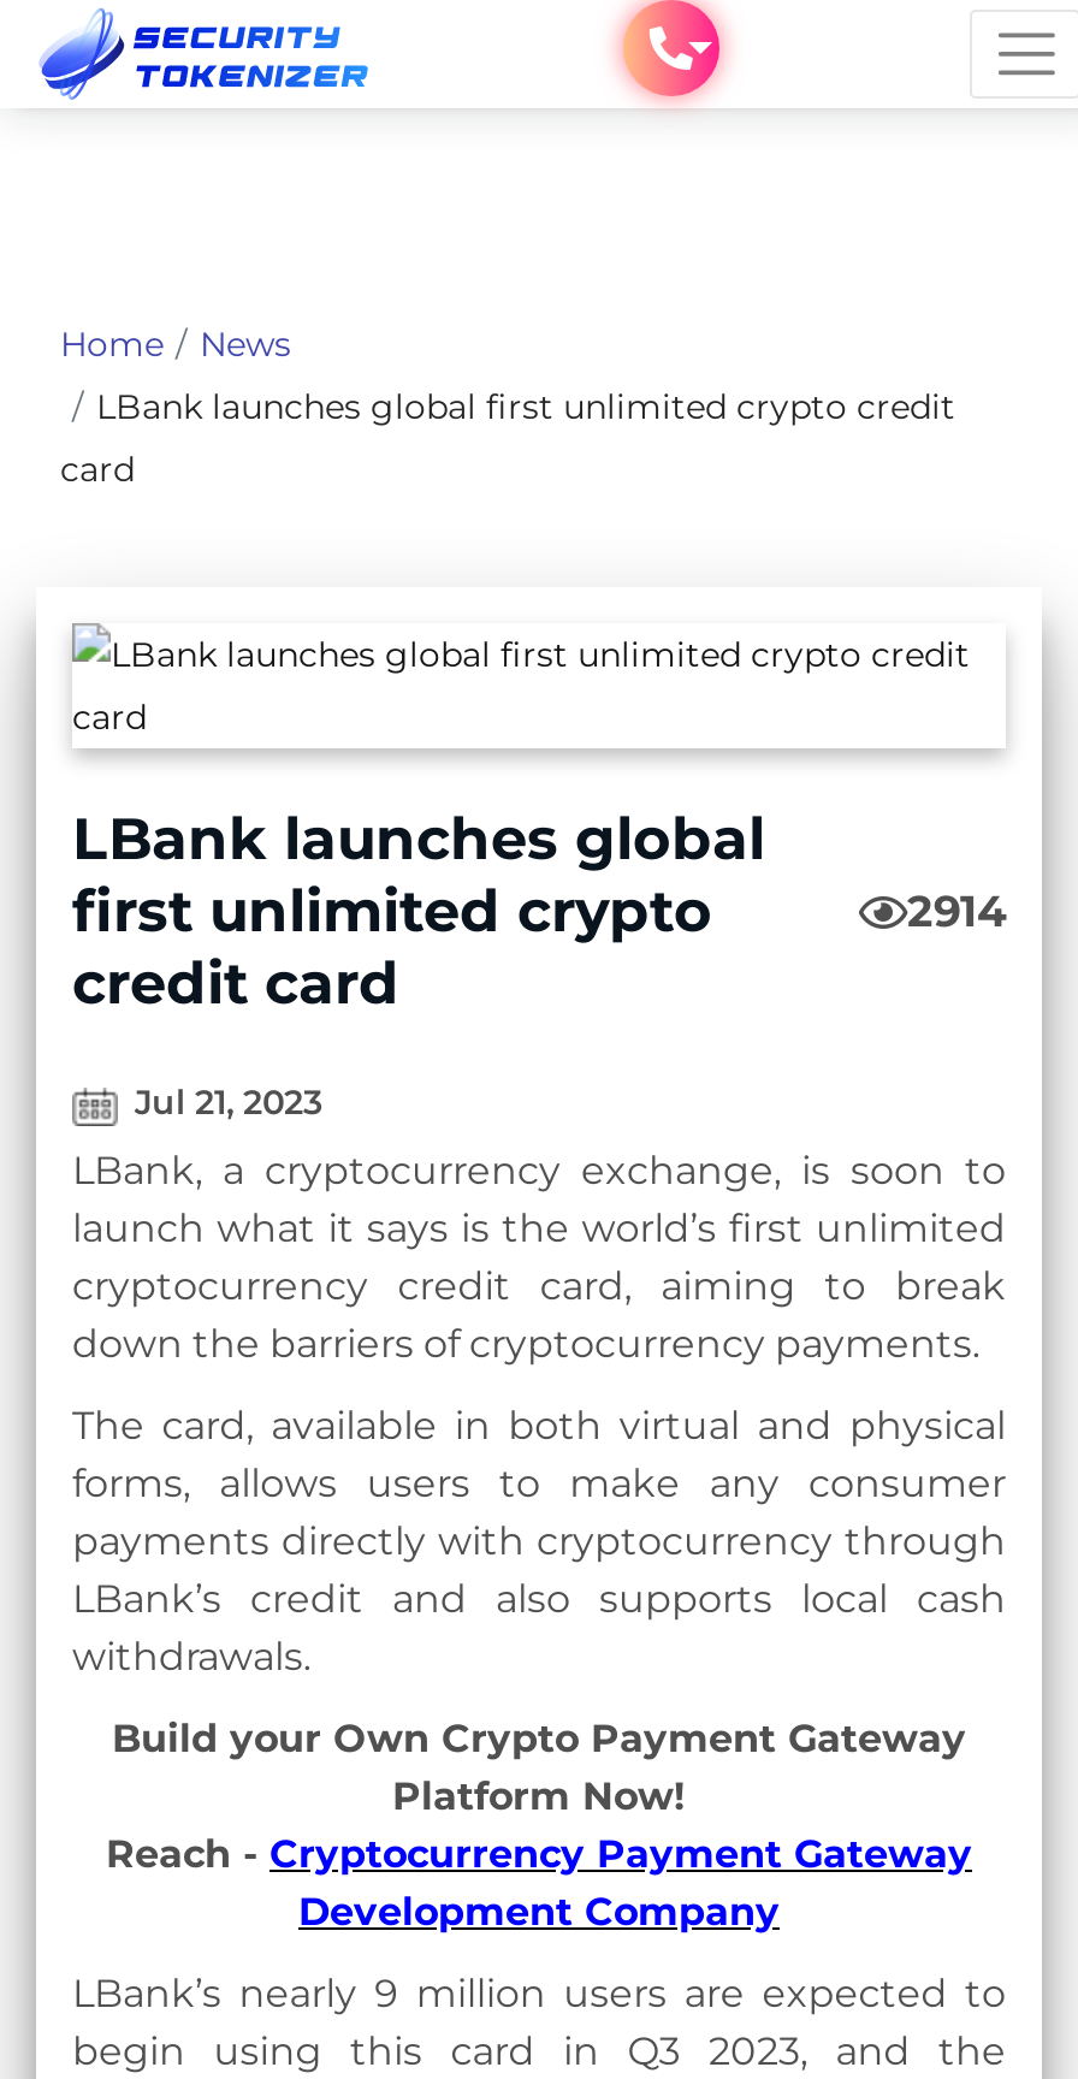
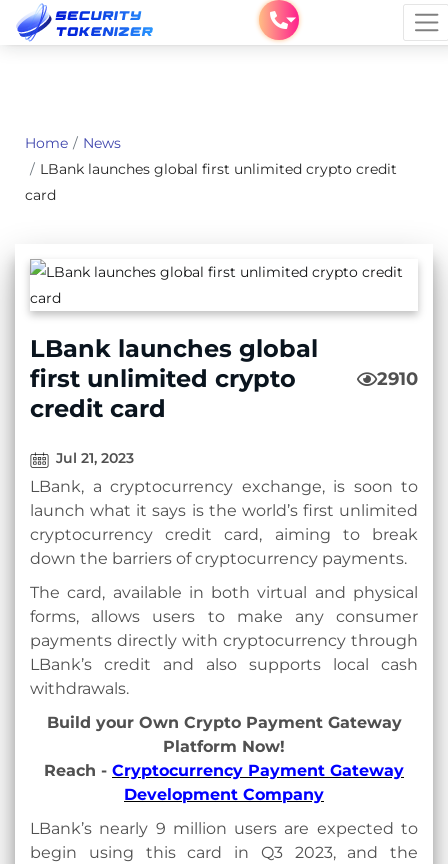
- 2914
+ 2910
